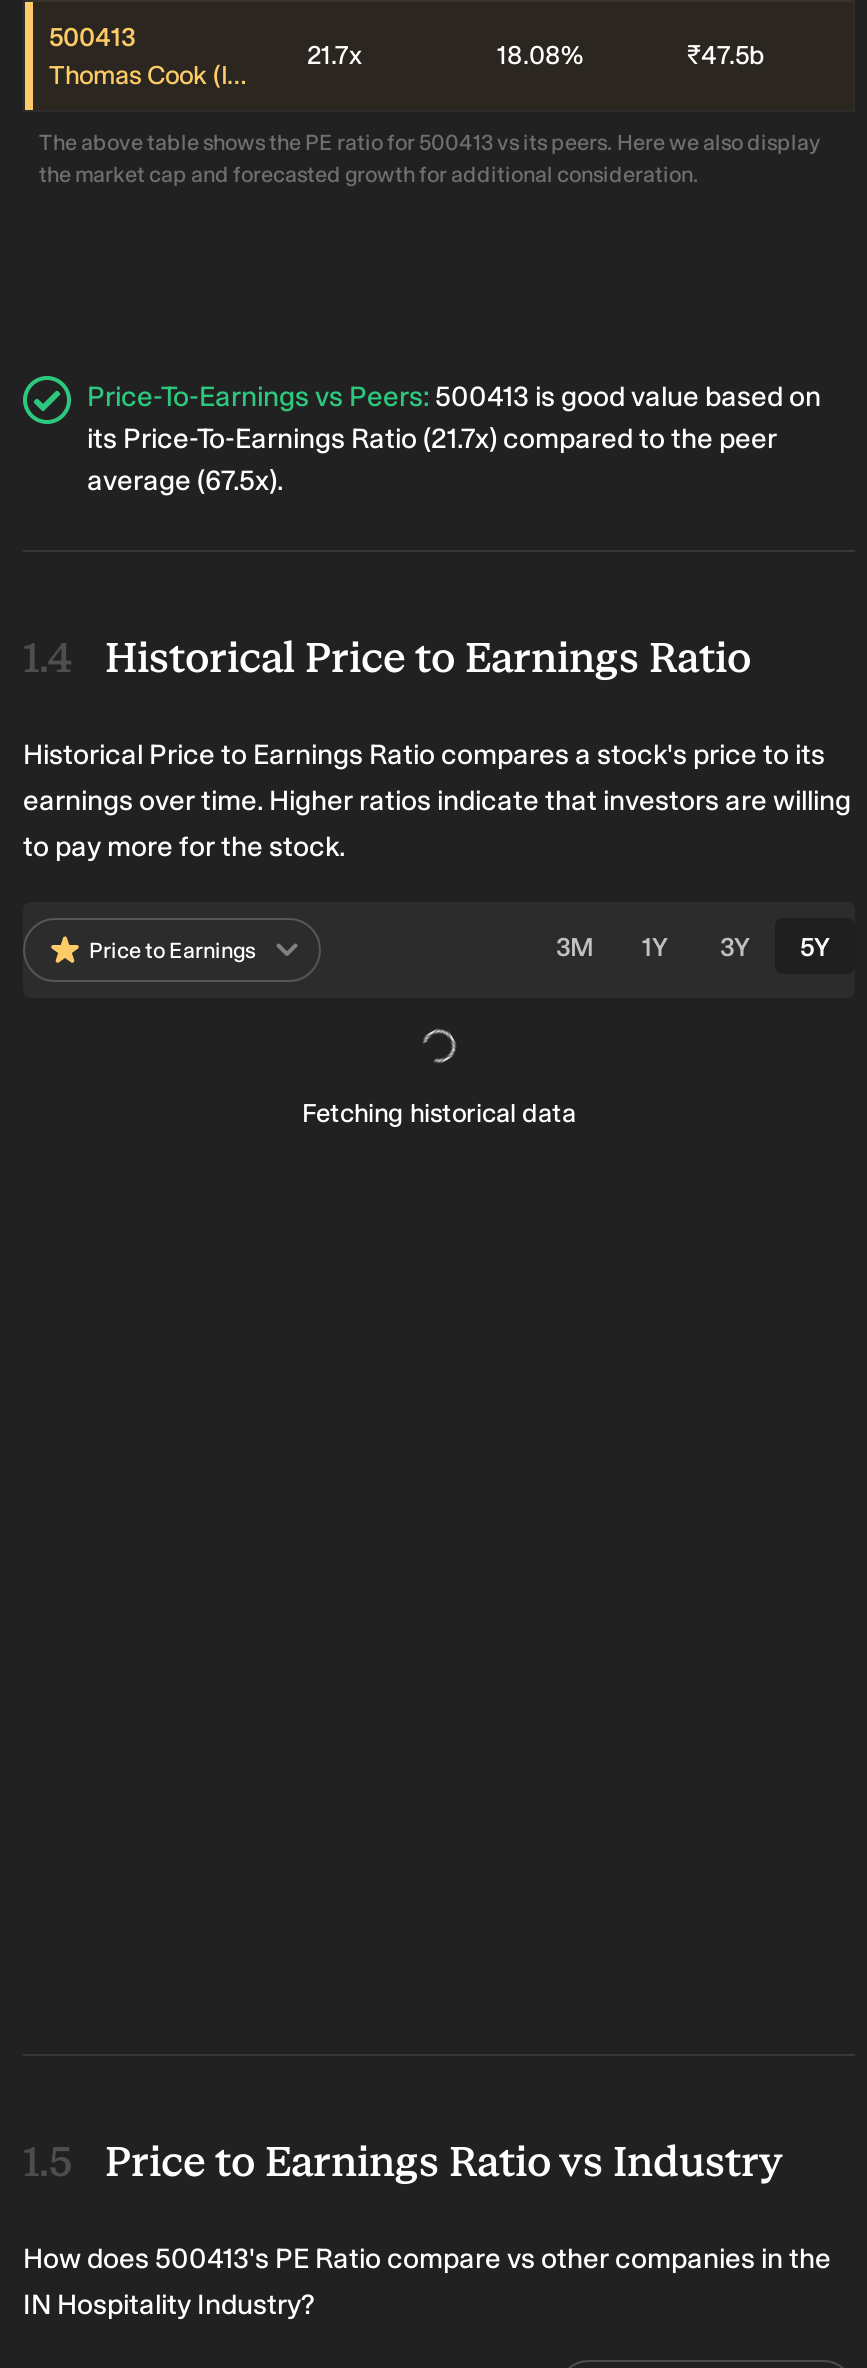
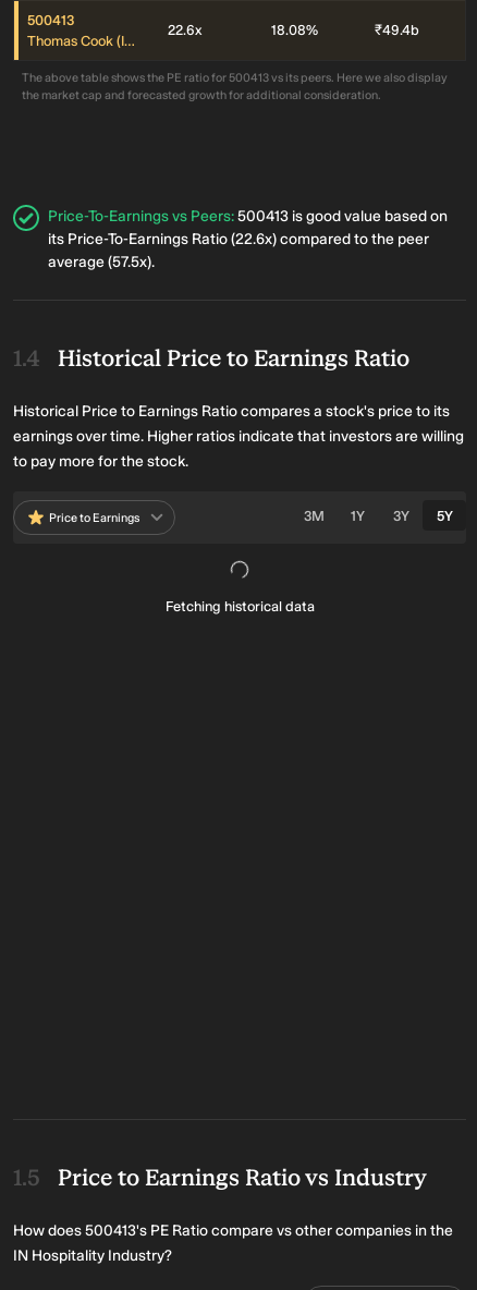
- 21.7x
+ 22.6x

- ₹47.5b
+ ₹49.4b

- its Price-To-Earnings Ratio (21.7x) compared to the peer
+ its Price-To-Earnings Ratio (22.6x) compared to the peer

- average (67.5x).
+ average (57.5x).
